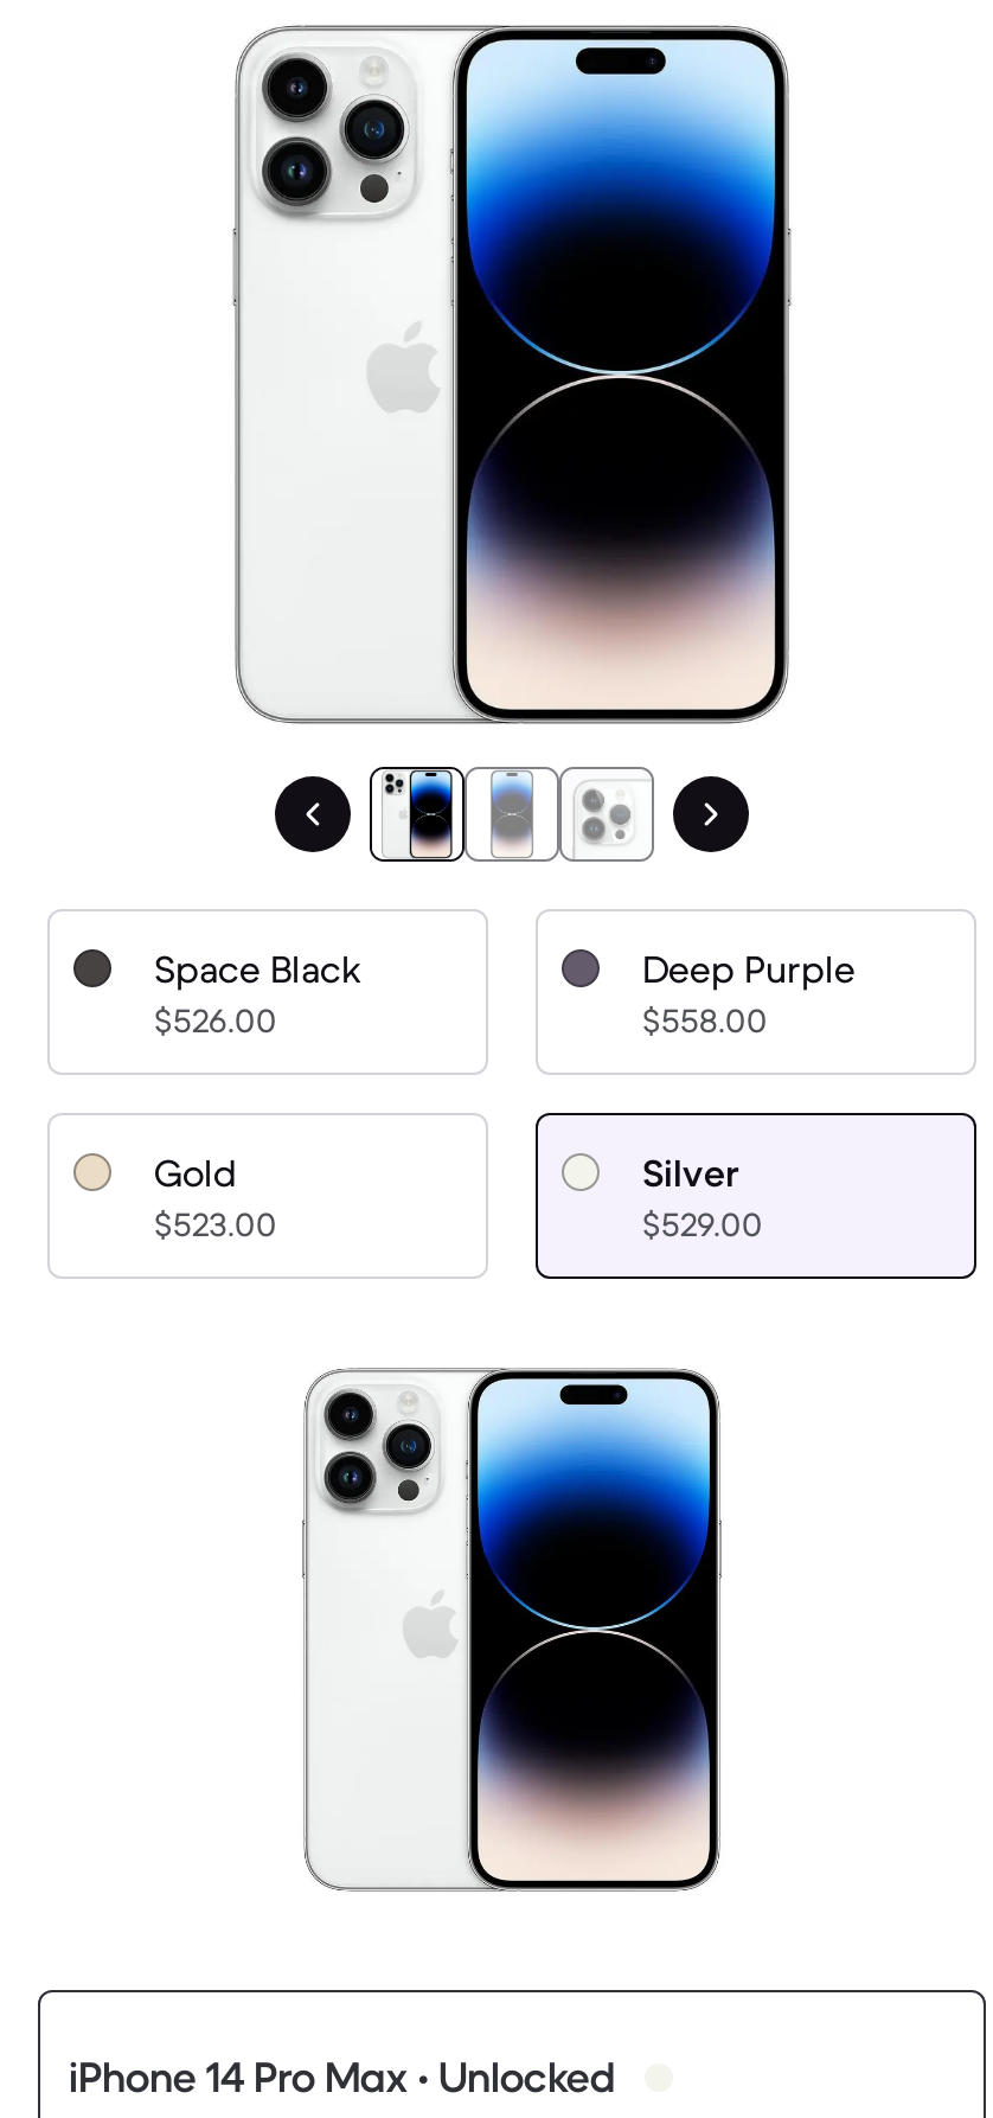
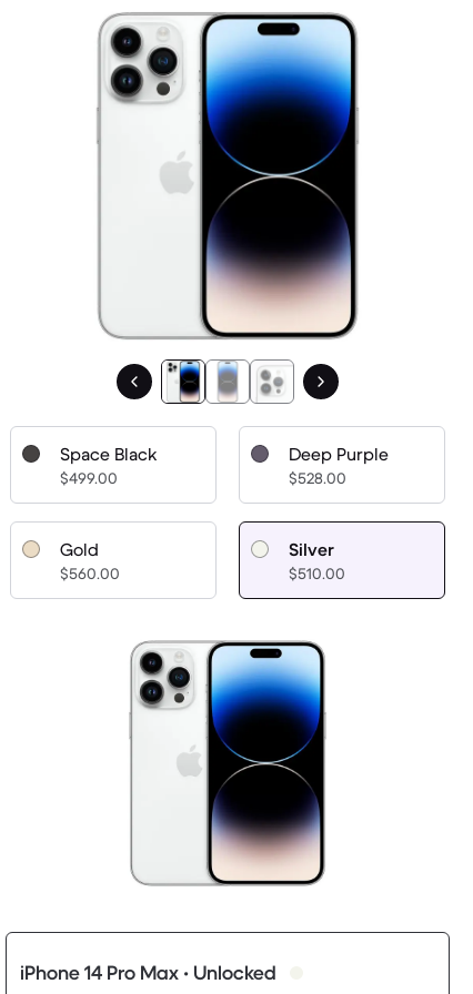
- $526.00
+ $499.00

- $558.00
+ $528.00

- $523.00
+ $560.00

- $529.00
+ $510.00
